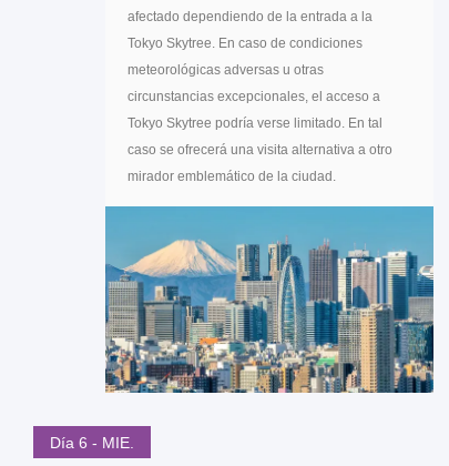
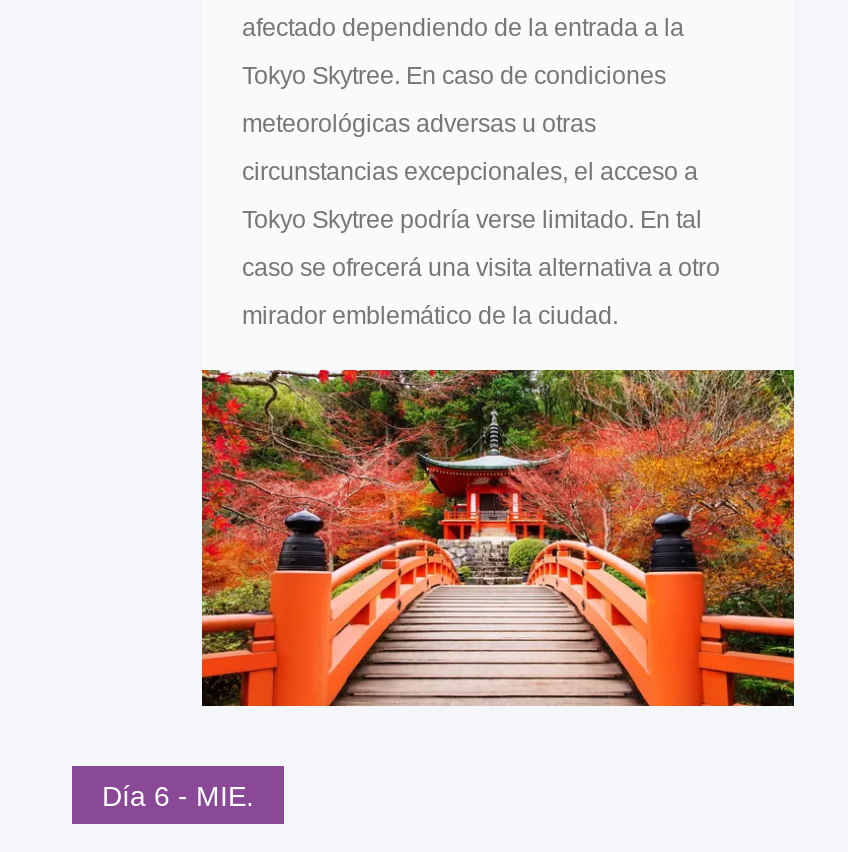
- [image]
+ [image]
